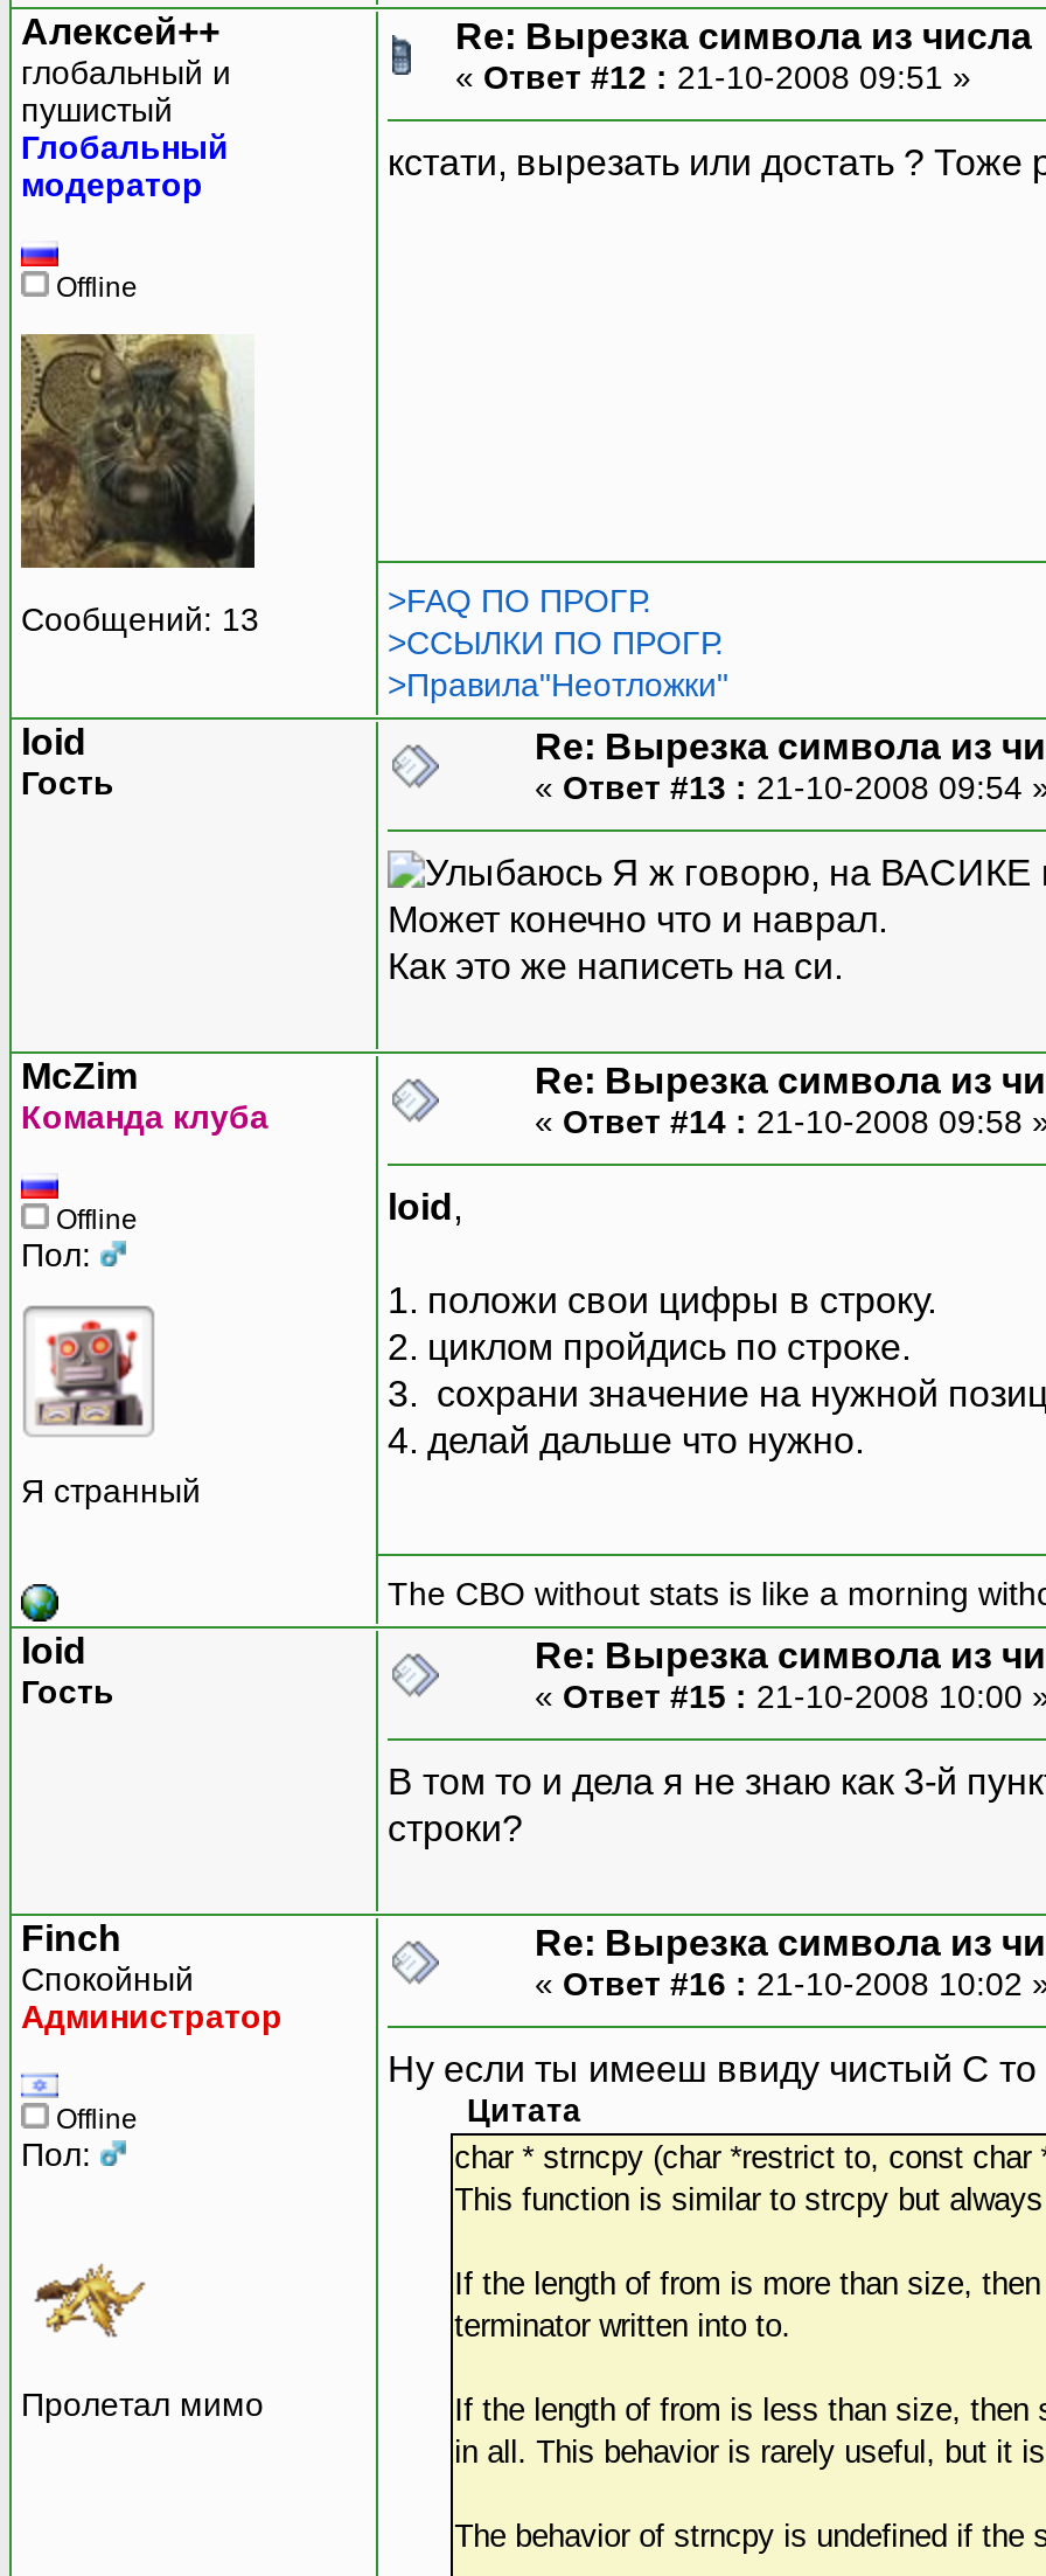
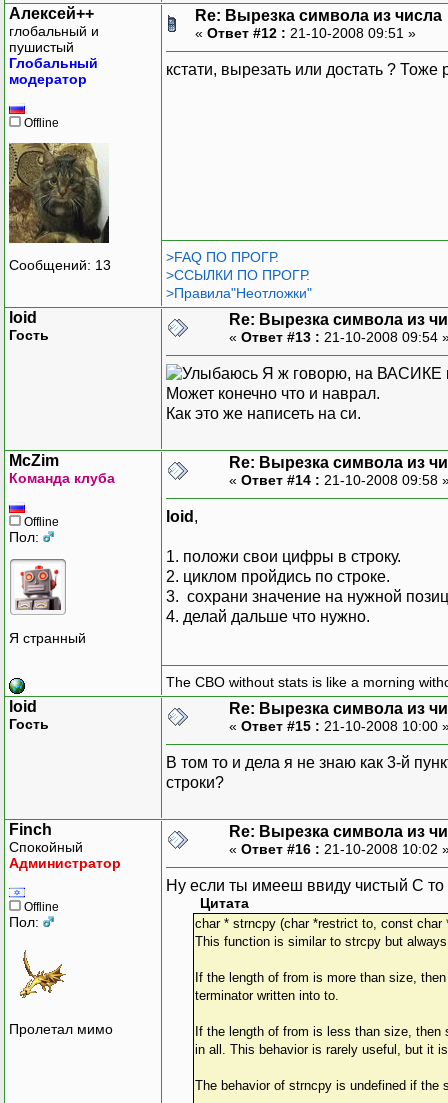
- [image]
+ [image]
